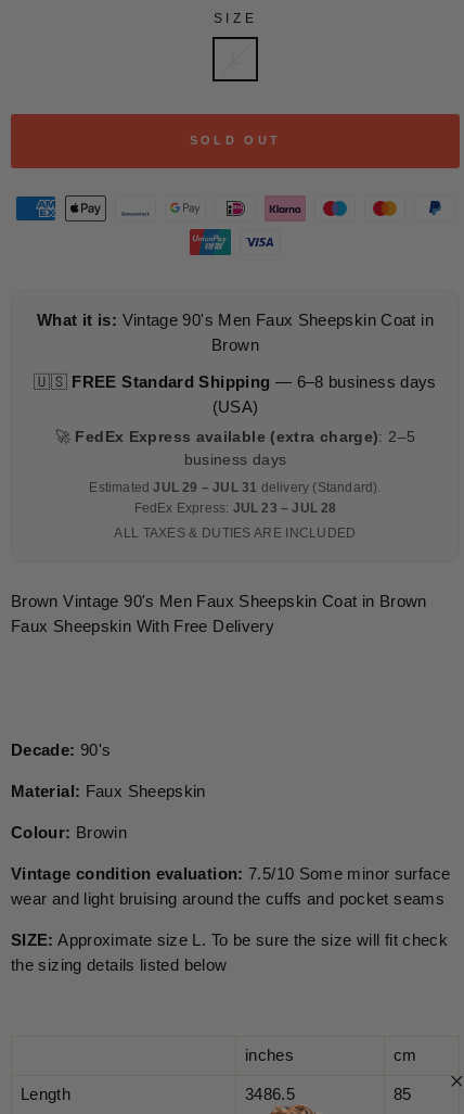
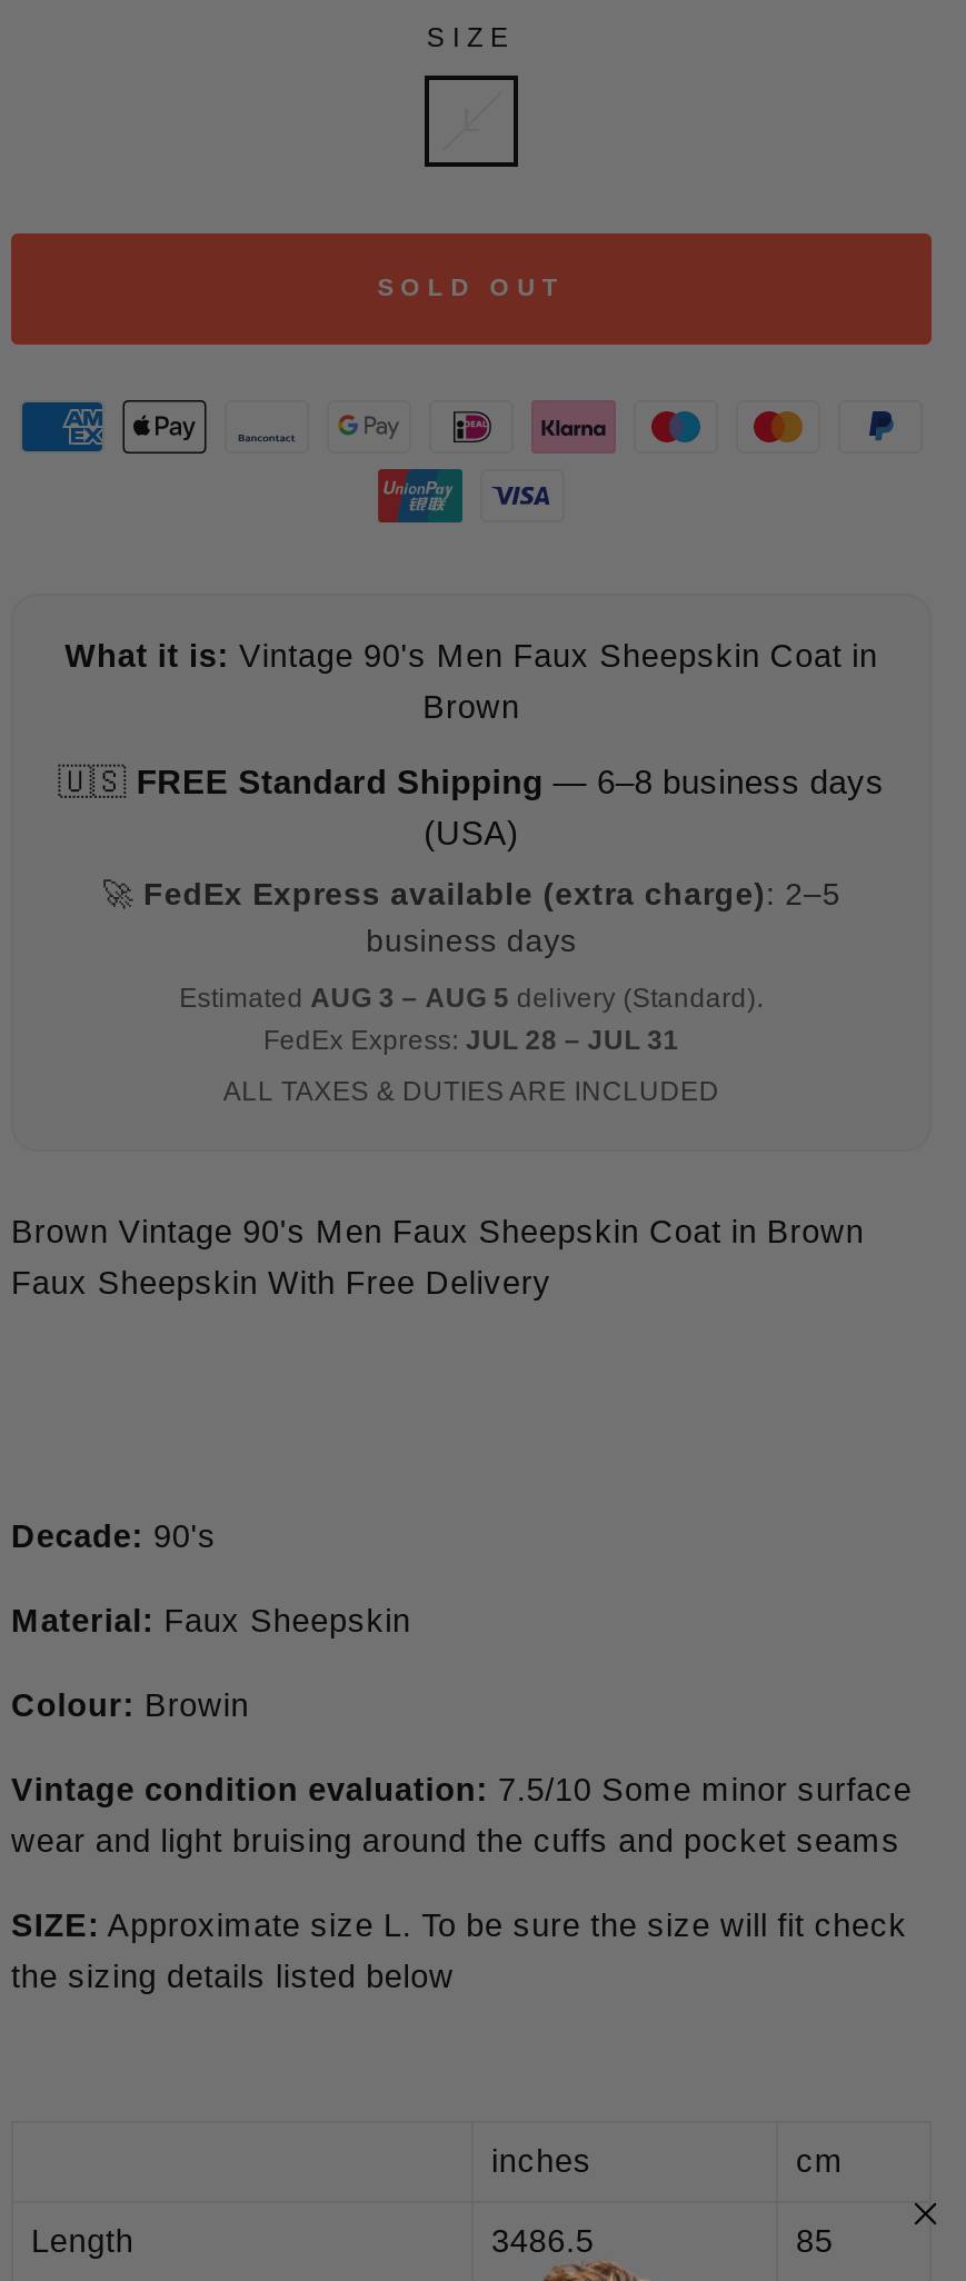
- Estimated JUL 29 – JUL 31 delivery (Standard).
+ Estimated AUG 3 – AUG 5 delivery (Standard).

- FedEx Express: JUL 23 – JUL 28
+ FedEx Express: JUL 28 – JUL 31
